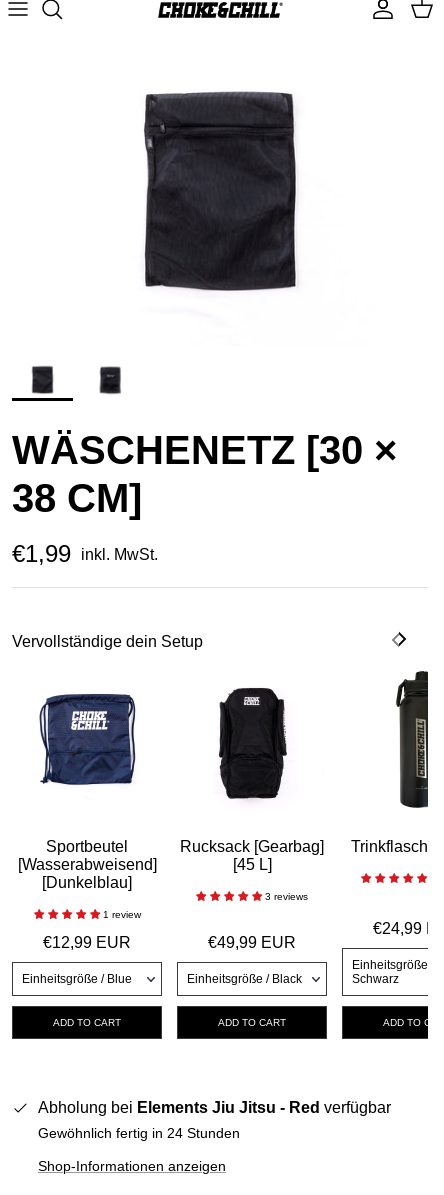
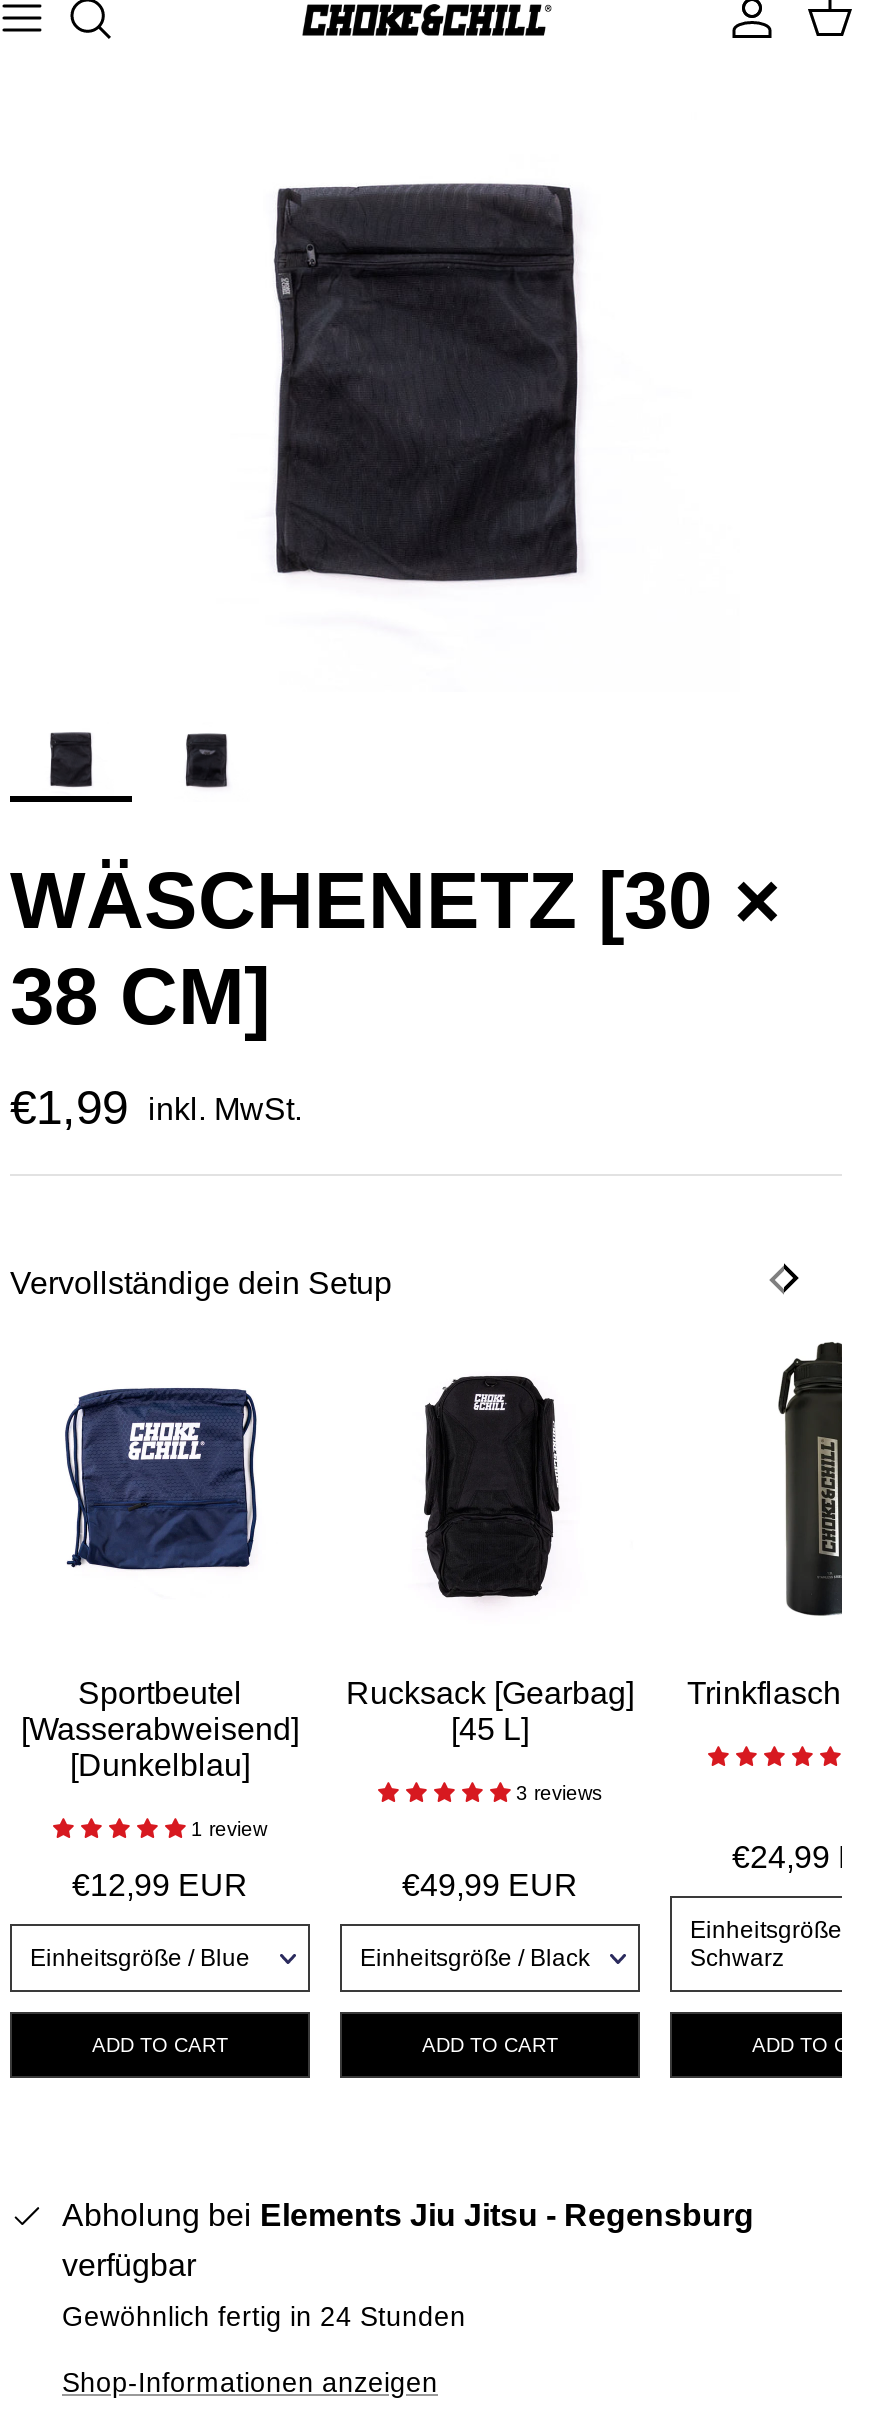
- Abholung bei Elements Jiu Jitsu - Red verfügbar
+ Abholung bei Elements Jiu Jitsu - Regensburg
+ verfügbar
